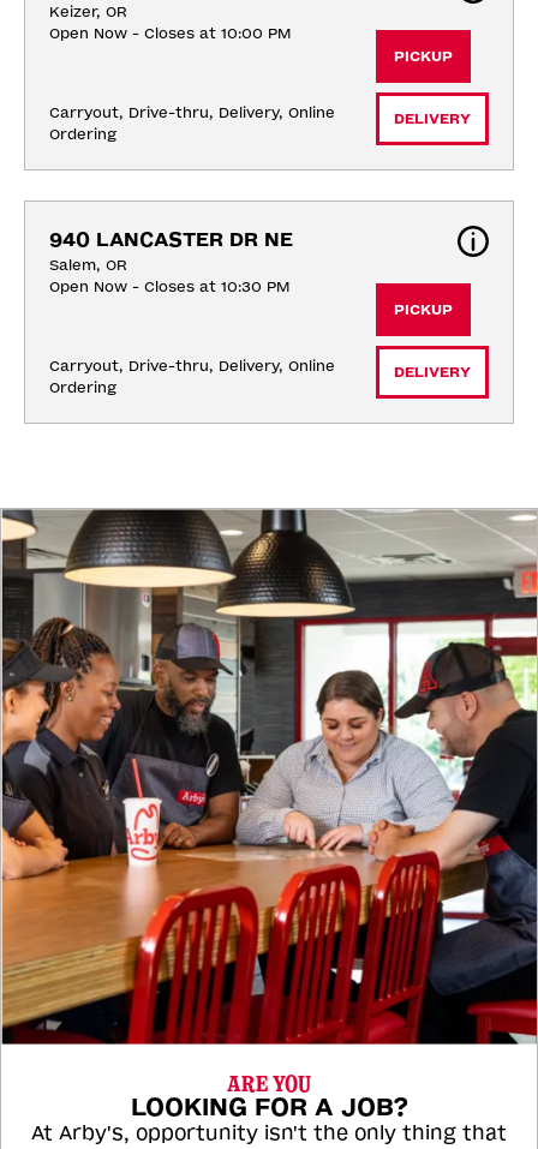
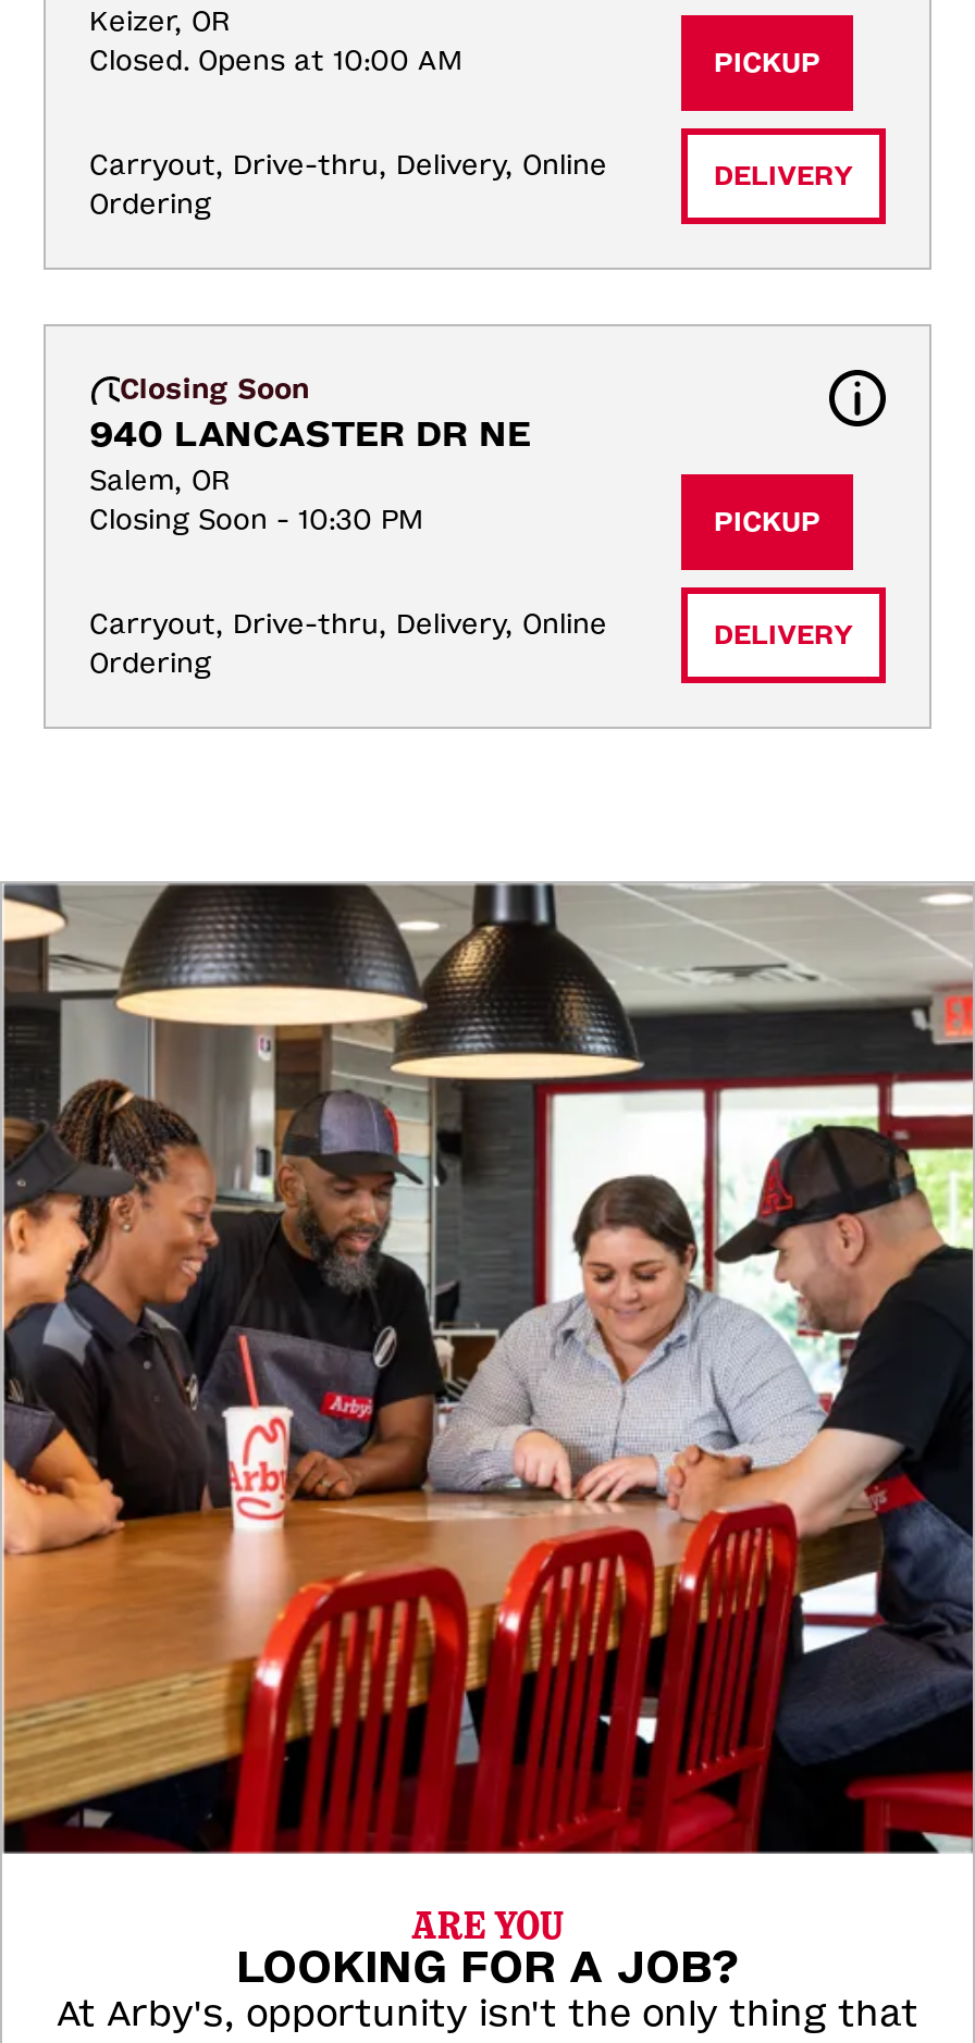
- Open Now - Closes at 10:00 PM
+ Closed. Opens at 10:00 AM

+ Closing Soon

- Open Now - Closes at 10:30 PM
+ Closing Soon - 10:30 PM
